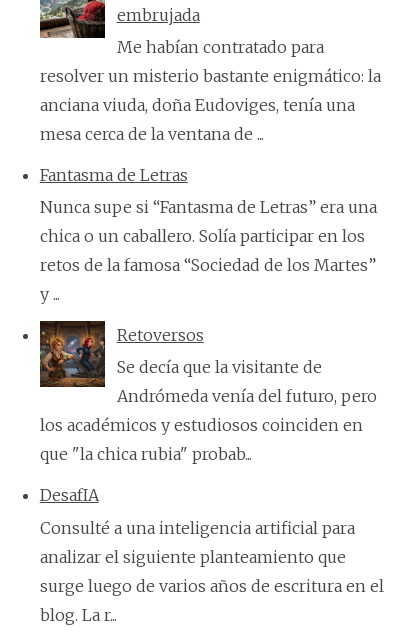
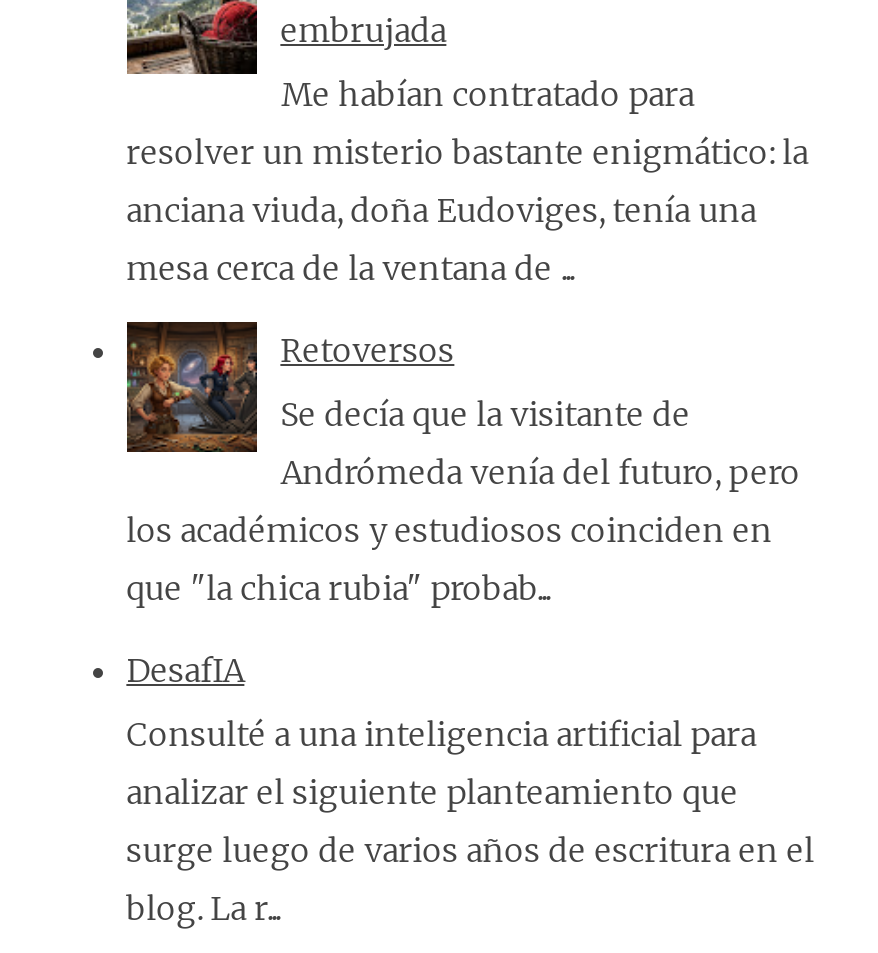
- Fantasma de Letras
- Nunca supe si “Fantasma de Letras” era una
- chica o un caballero. Solía participar en los
- retos de la famosa “Sociedad de los Martes”
- y ...
